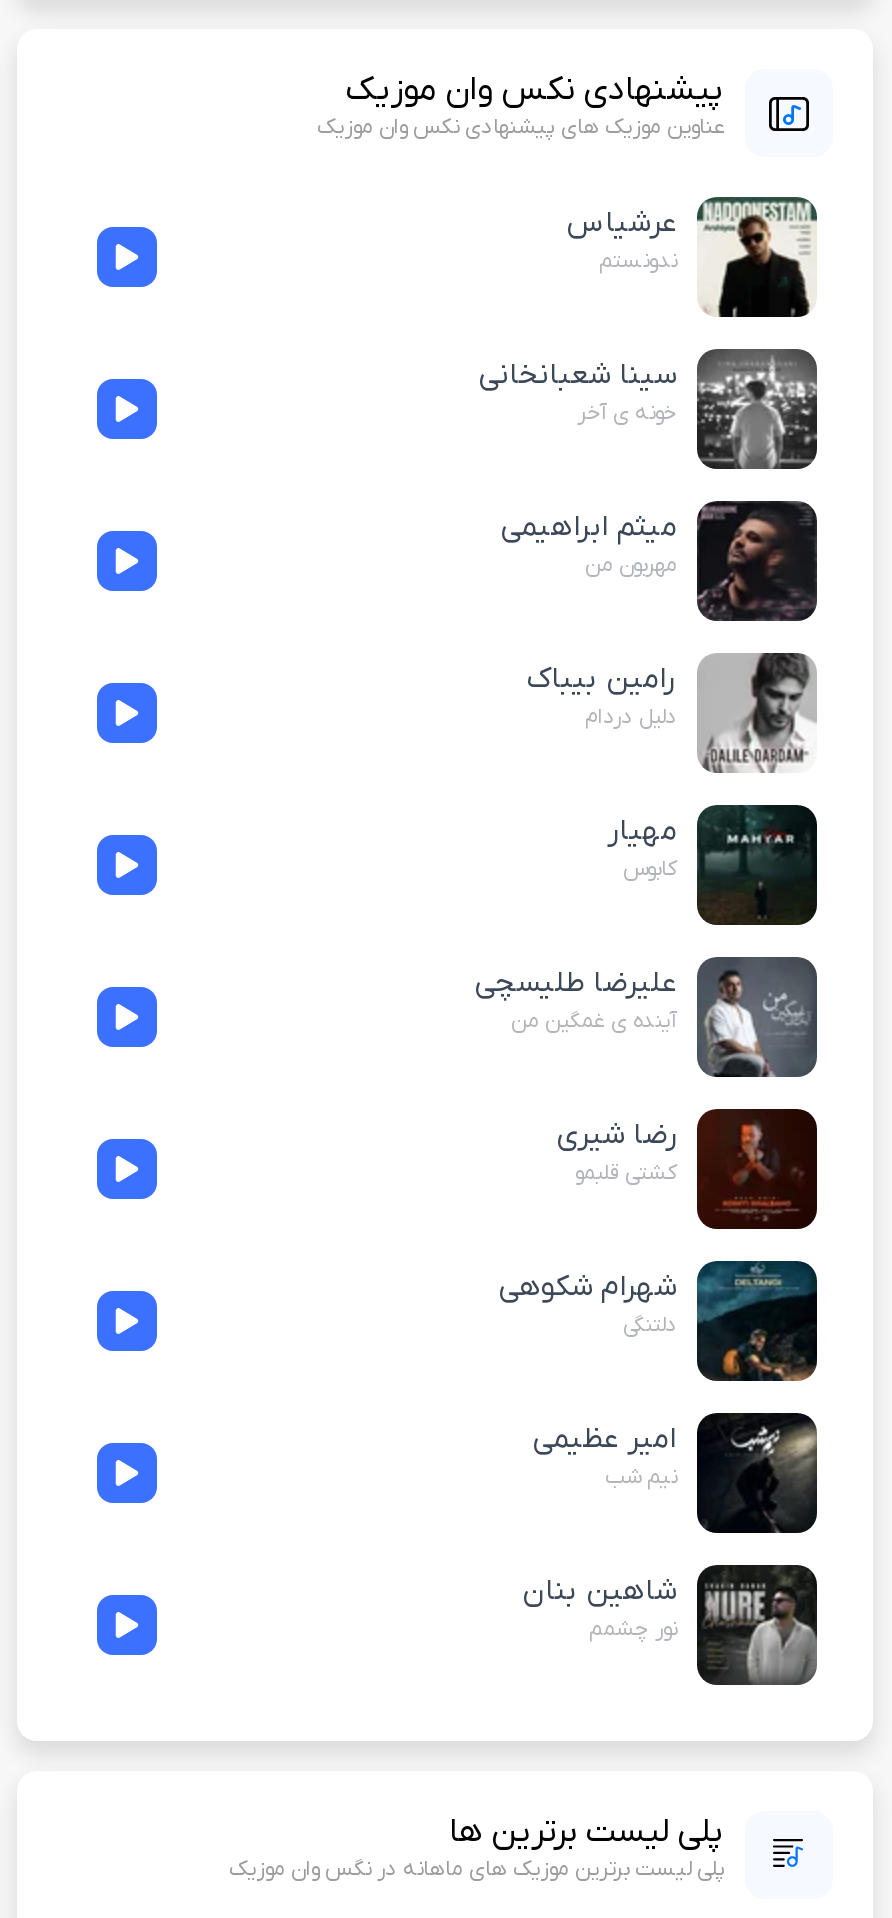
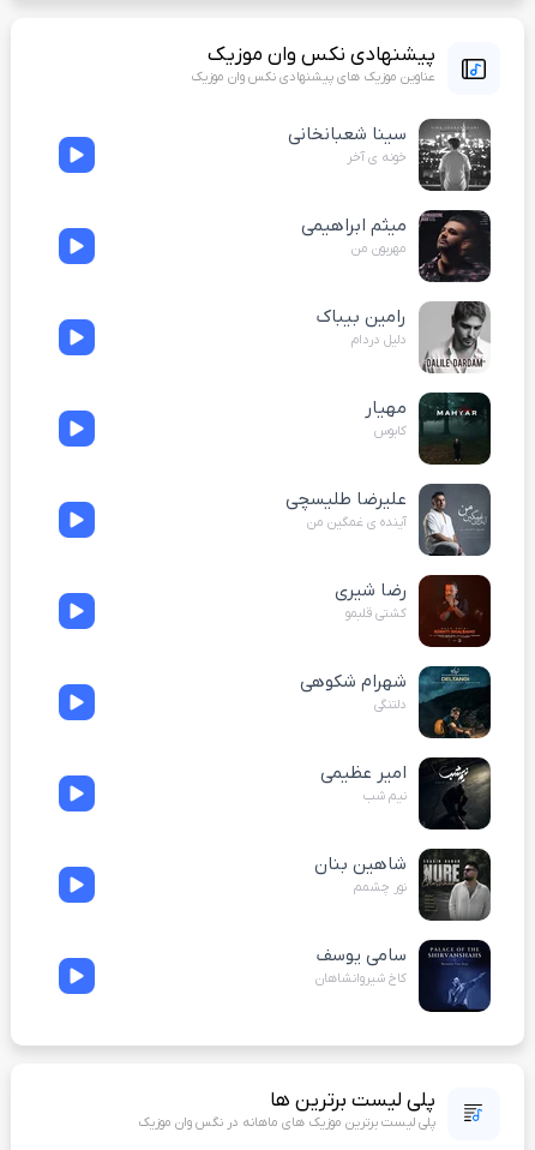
- [image]
- عرشیاس
- ندونستم

moved up: [image] | سینا شعبانخانی | خونه ی آخر | ... | شاهین بنان | نور چشمم

+ [image]
+ سامی یوسف
+ کاخ شیروانشاهان
